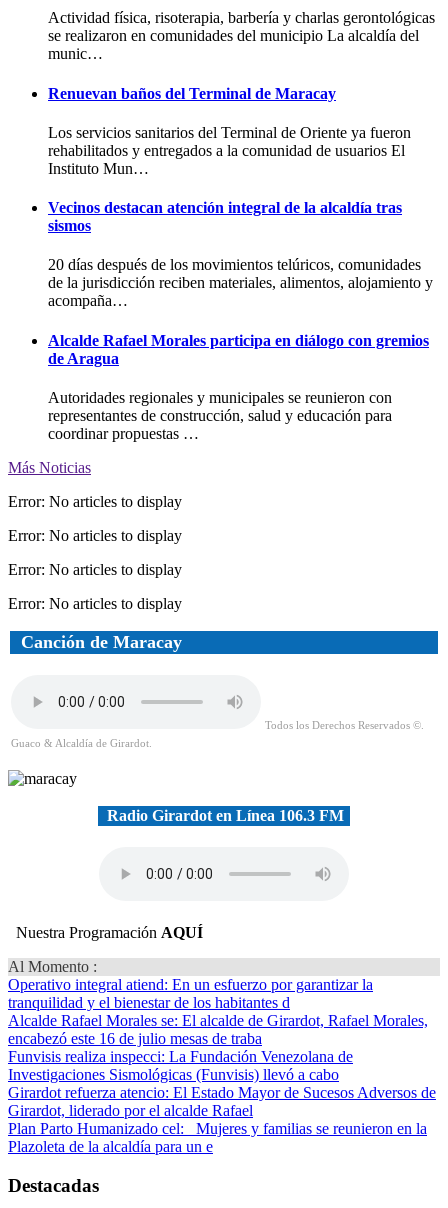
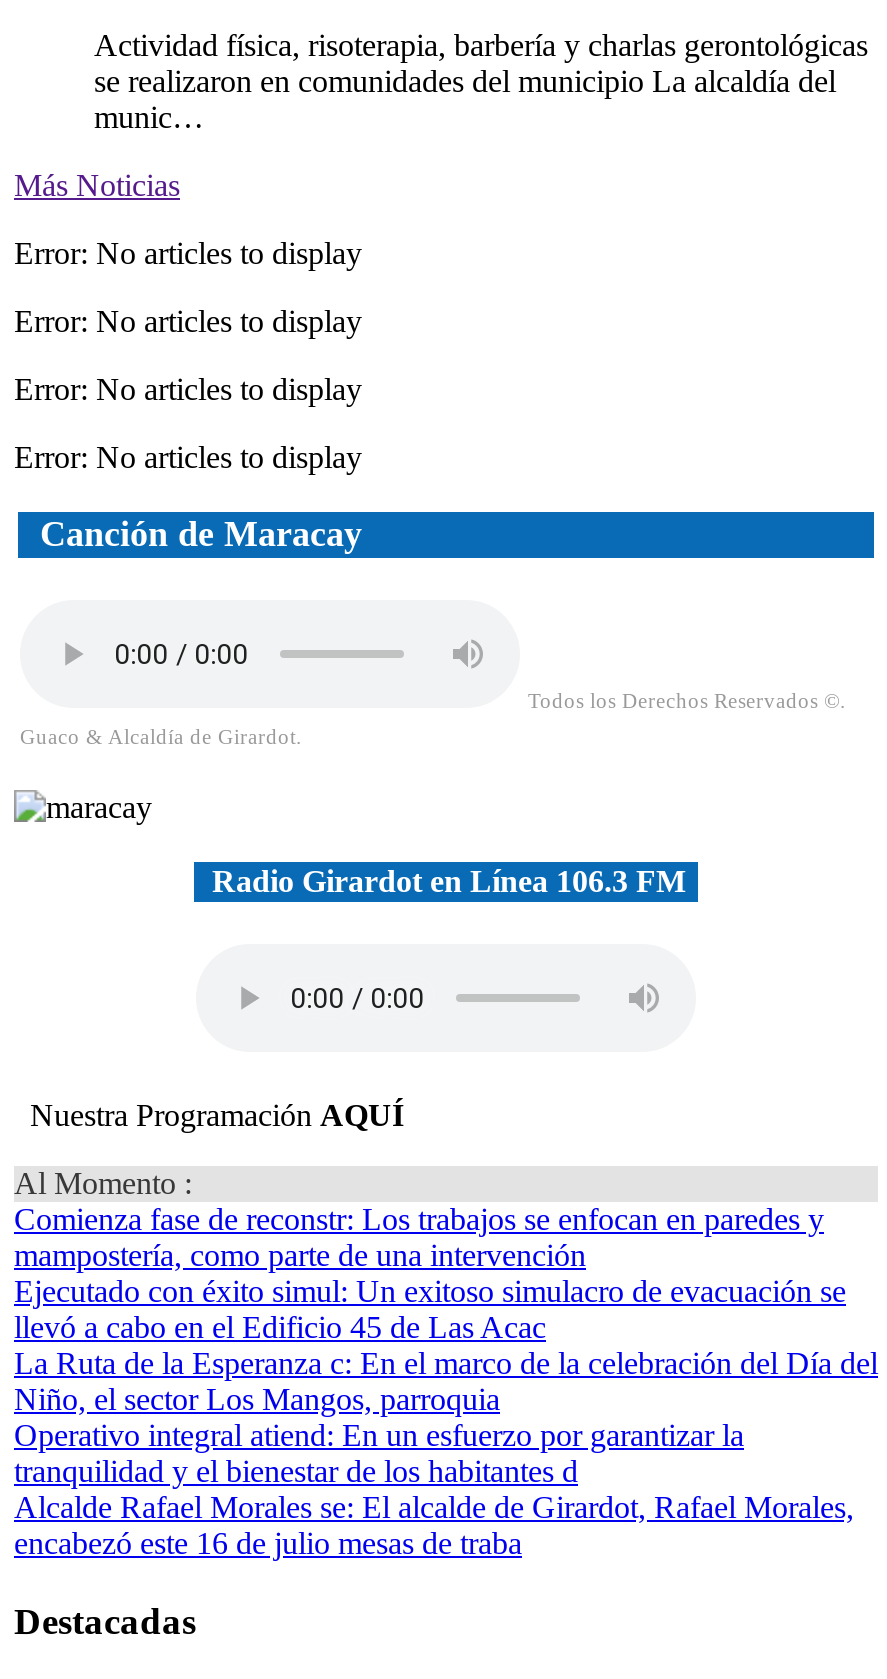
- Renuevan baños del Terminal de Maracay
- Los servicios sanitarios del Terminal de Oriente ya fueron
- rehabilitados y entregados a la comunidad de usuarios El
- Instituto Mun…
- Vecinos destacan atención integral de la alcaldía tras
- sismos
- 20 días después de los movimientos telúricos, comunidades
- de la jurisdicción reciben materiales, alimentos, alojamiento y
- acompaña…
- Alcalde Rafael Morales participa en diálogo con gremios
- de Aragua
- Autoridades regionales y municipales se reunieron con
- representantes de construcción, salud y educación para
- coordinar propuestas …

+ Comienza fase de reconstr: Los trabajos se enfocan en paredes y
+ mampostería, como parte de una intervención
+ Ejecutado con éxito simul: Un exitoso simulacro de evacuación se
+ llevó a cabo en el Edificio 45 de Las Acac
+ La Ruta de la Esperanza c: En el marco de la celebración del Día del
+ Niño, el sector Los Mangos, parroquia

- Funvisis realiza inspecci: La Fundación Venezolana de
- Investigaciones Sismológicas (Funvisis) llevó a cabo
- Girardot refuerza atencio: El Estado Mayor de Sucesos Adversos de
- Girardot, liderado por el alcalde Rafael
- Plan Parto Humanizado cel: Mujeres y familias se reunieron en la
- Plazoleta de la alcaldía para un e
